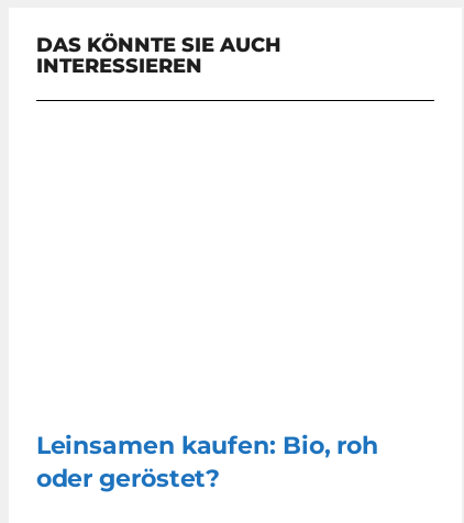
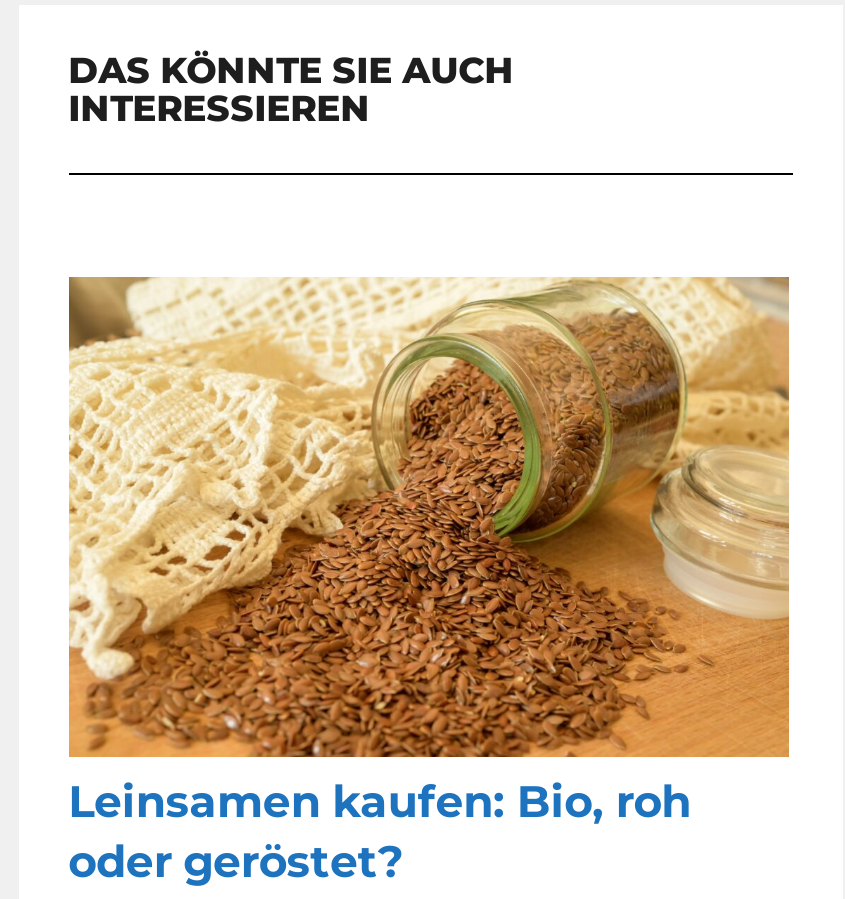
+ [image]
